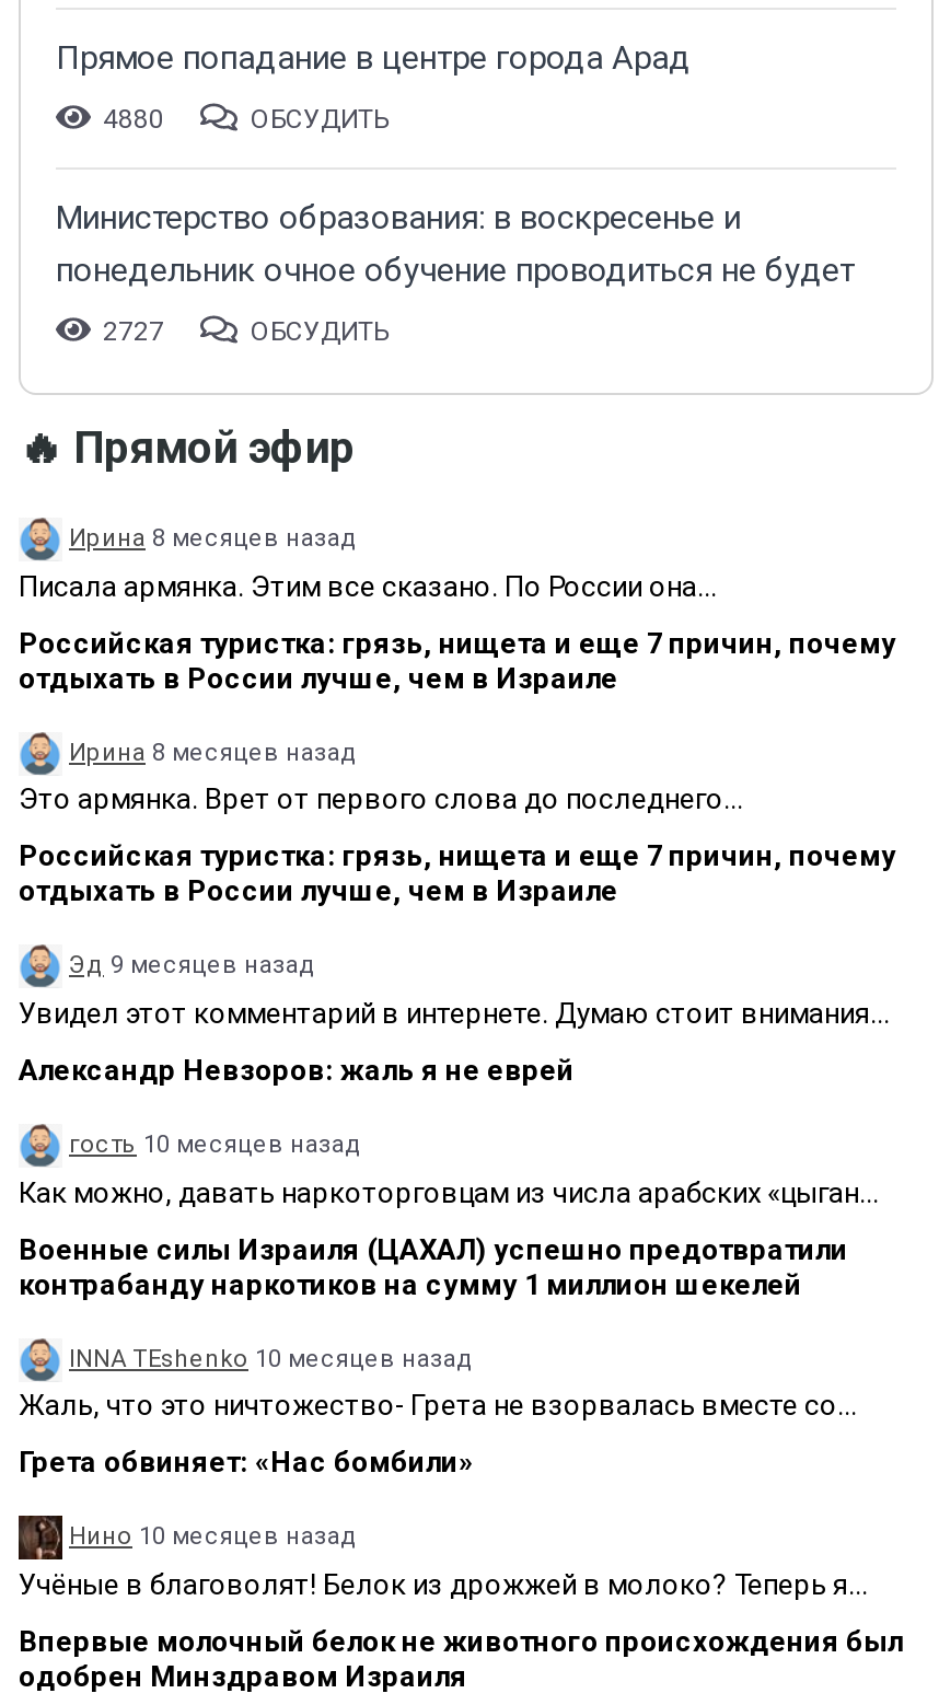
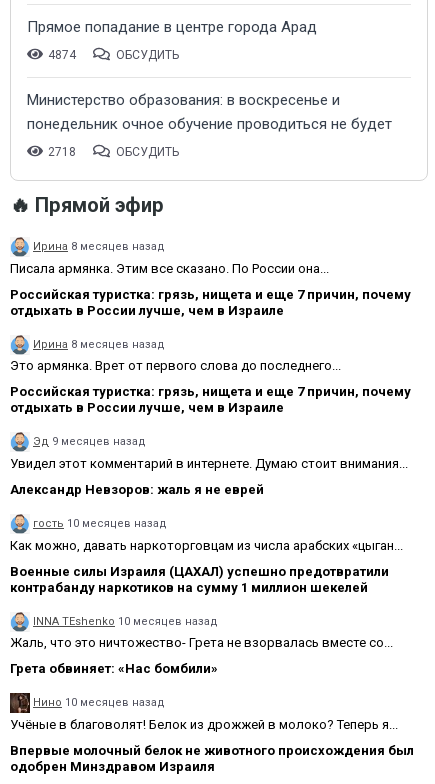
- 4880
+ 4874

- 2727
+ 2718
